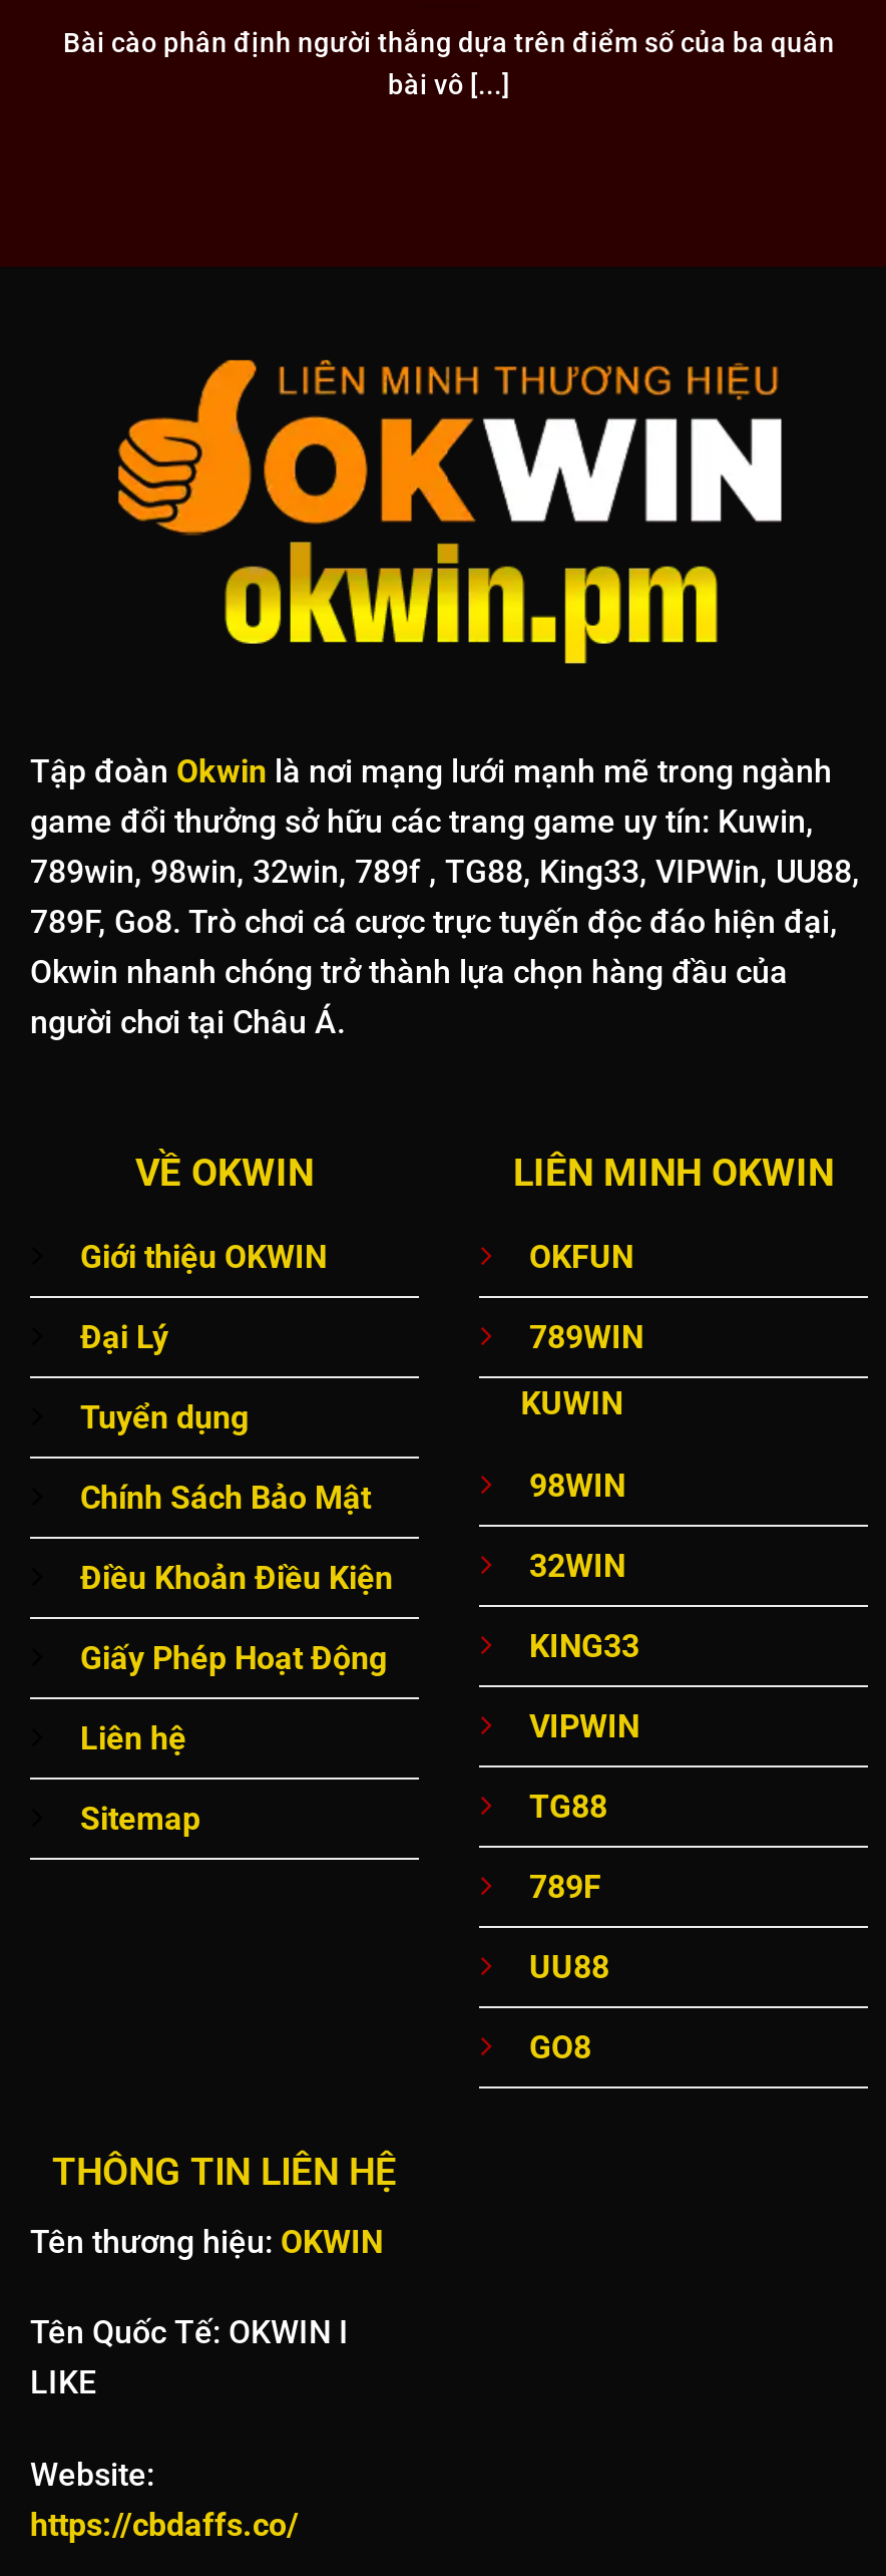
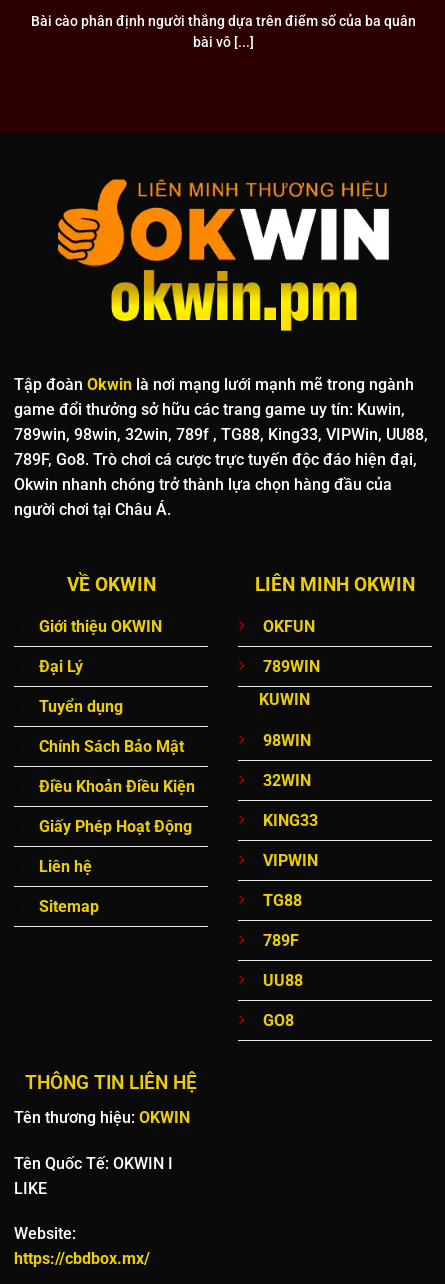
- https://cbdaffs.co/
+ https://cbdbox.mx/
